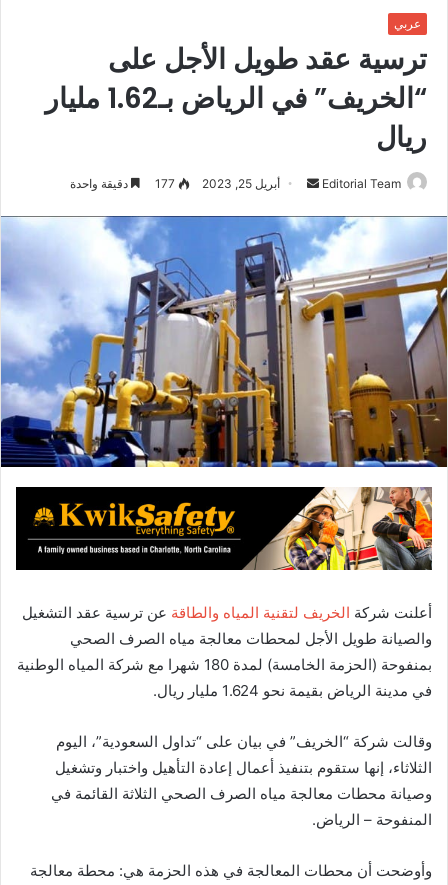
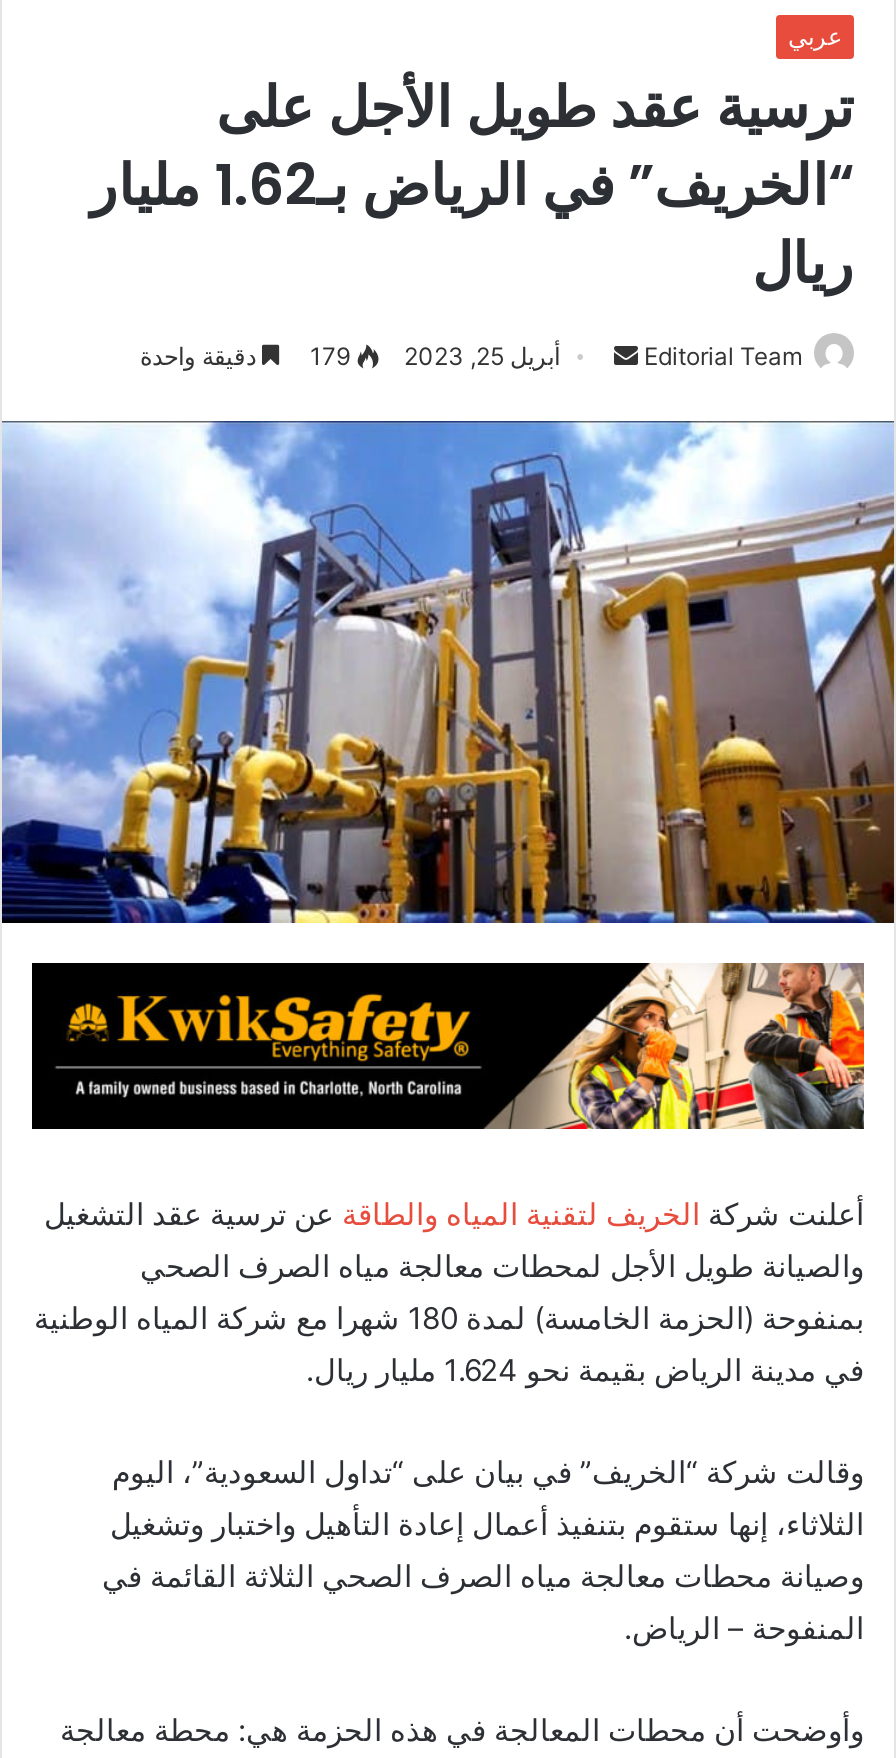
- 177 دقيقة واحدة
+ 179 دقيقة واحدة
